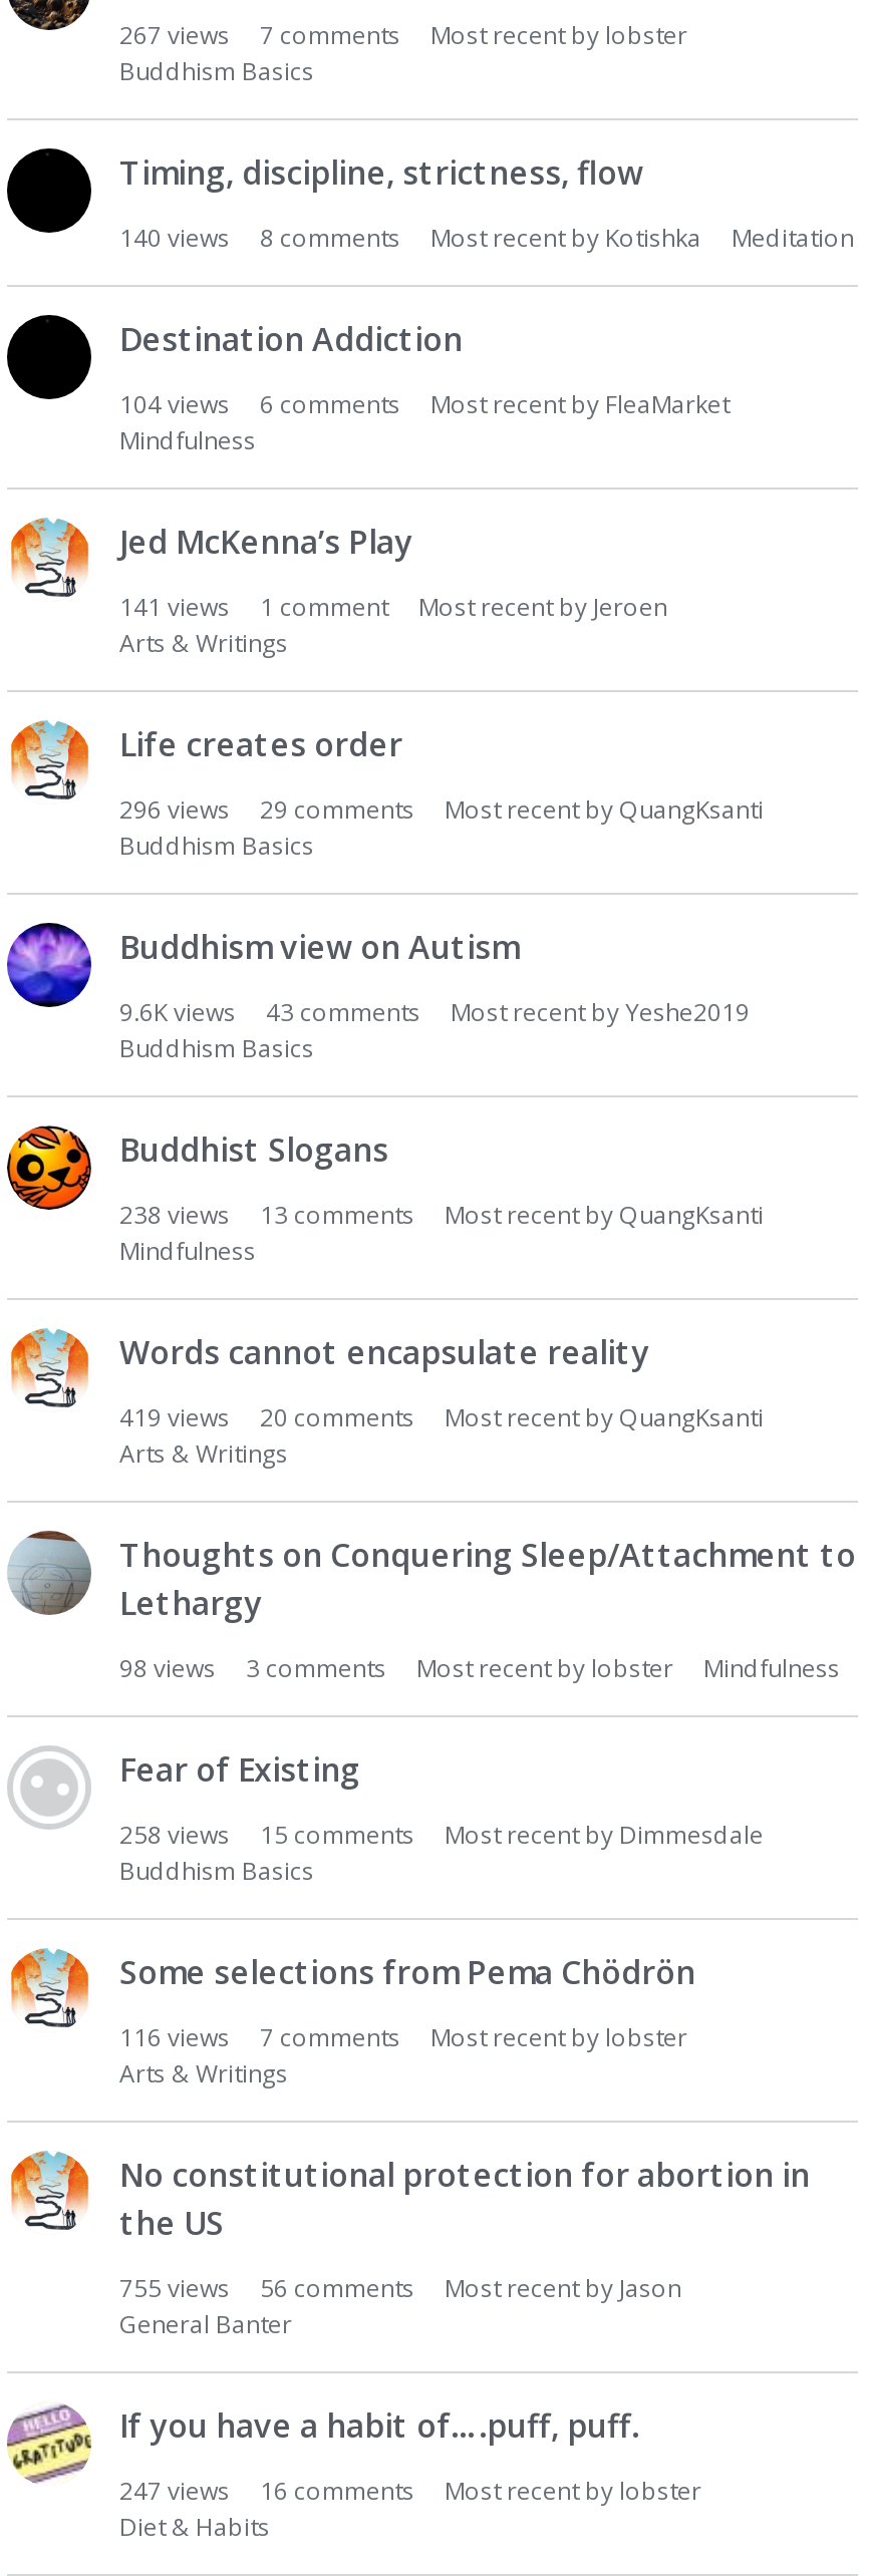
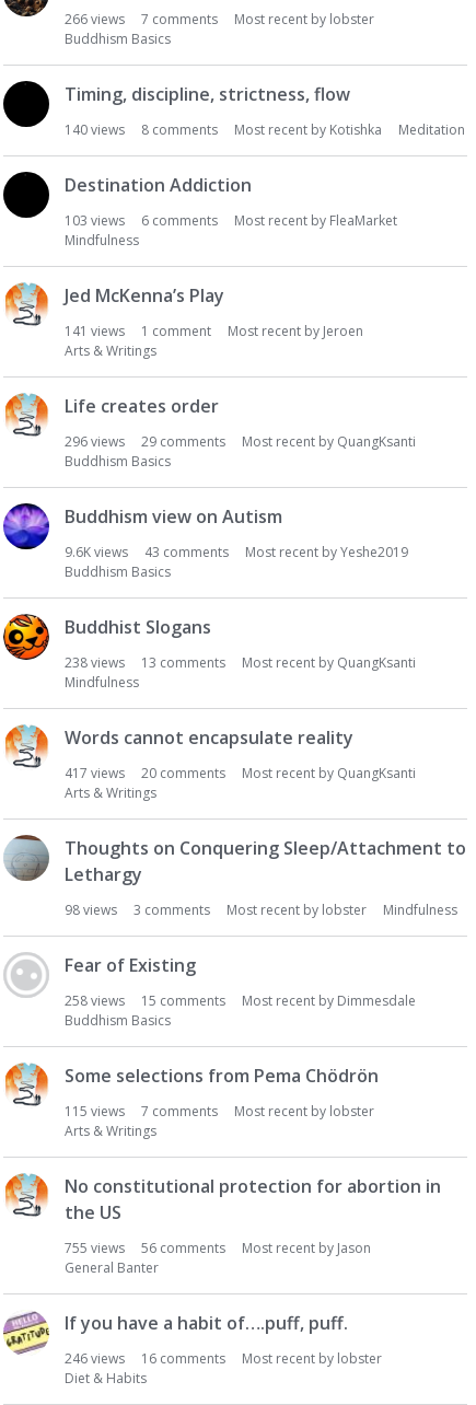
- 267 views 7 comments Most recent by lobster
+ 266 views 7 comments Most recent by lobster

- 104 views 6 comments Most recent by FleaMarket
+ 103 views 6 comments Most recent by FleaMarket

- 419 views 20 comments Most recent by QuangKsanti
+ 417 views 20 comments Most recent by QuangKsanti

- 116 views 7 comments Most recent by lobster
+ 115 views 7 comments Most recent by lobster

- 247 views 16 comments Most recent by lobster
+ 246 views 16 comments Most recent by lobster
